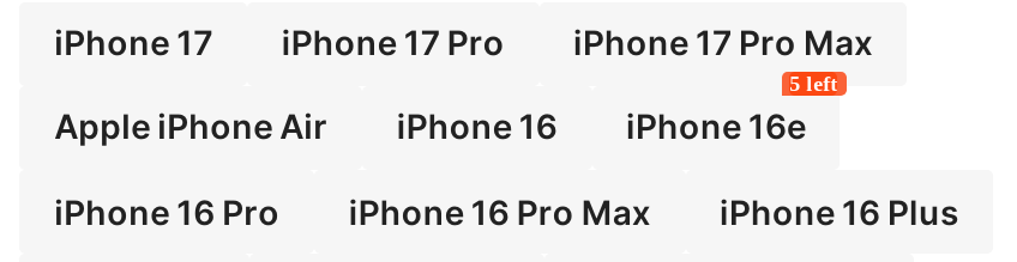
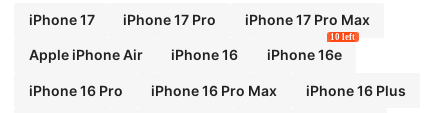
- 5 left
+ 10 left
